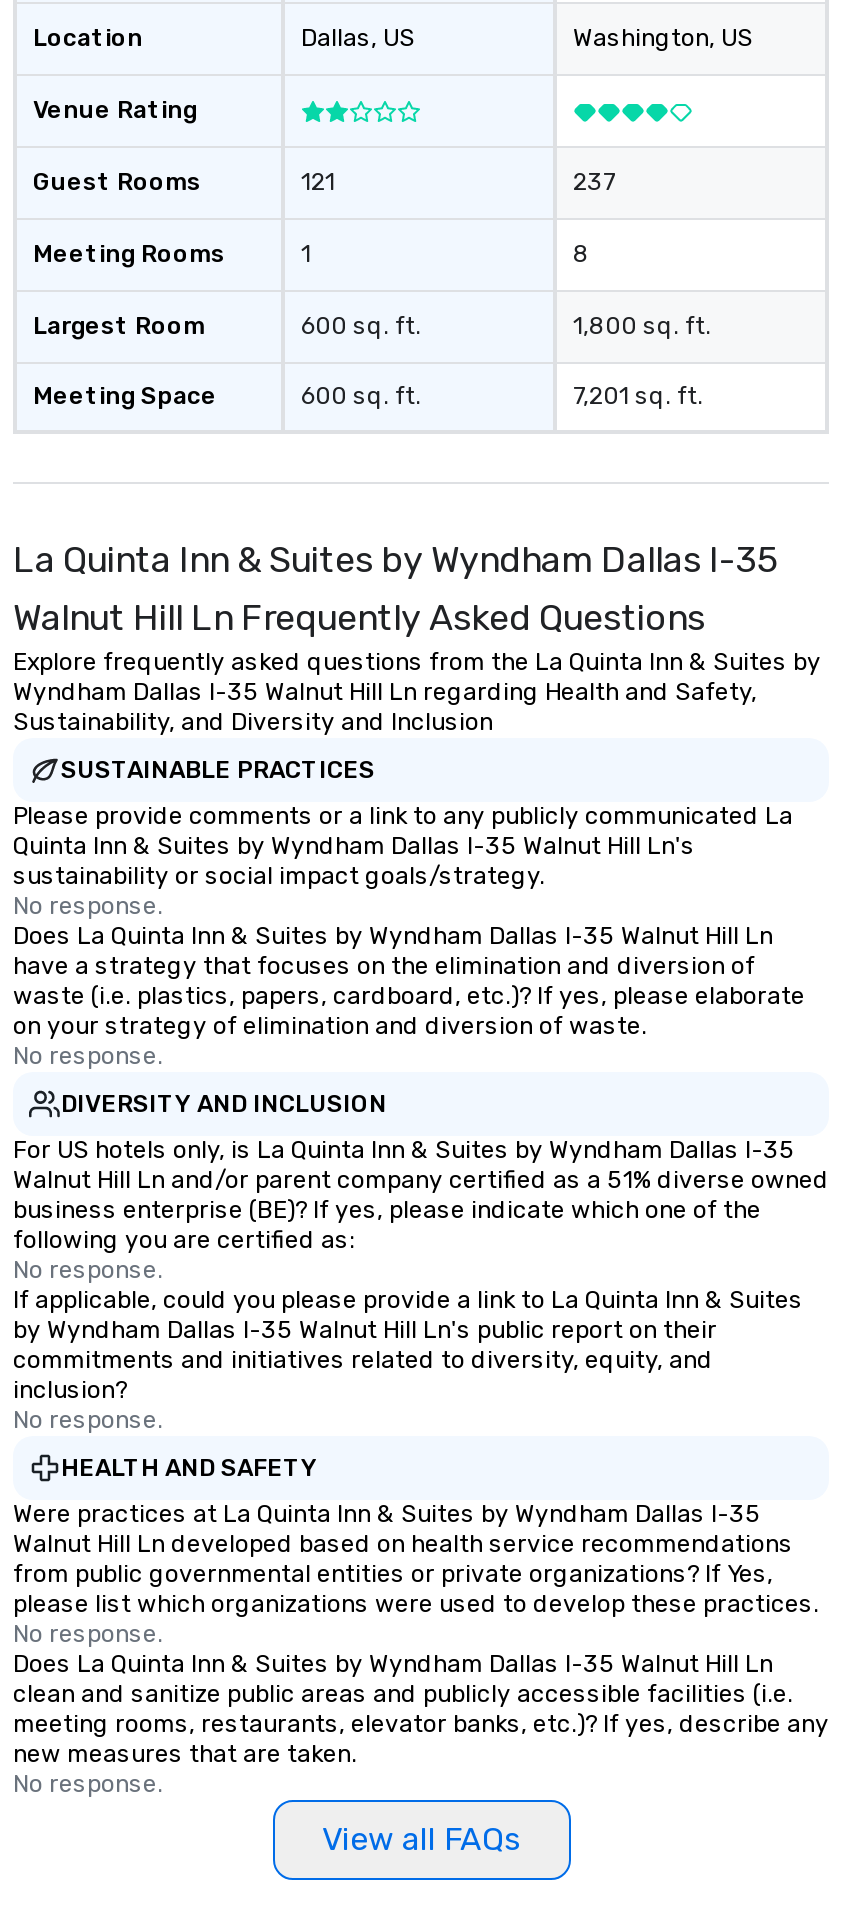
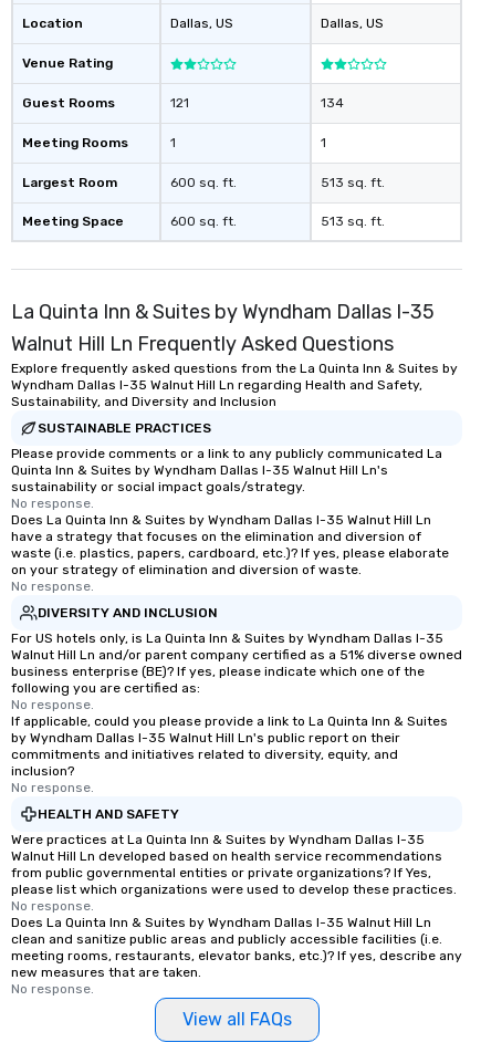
- Washington, US
+ Dallas, US

- 237
+ 134

- 8
+ 1

- 1,800 sq. ft.
+ 513 sq. ft.

- 7,201 sq. ft.
+ 513 sq. ft.
